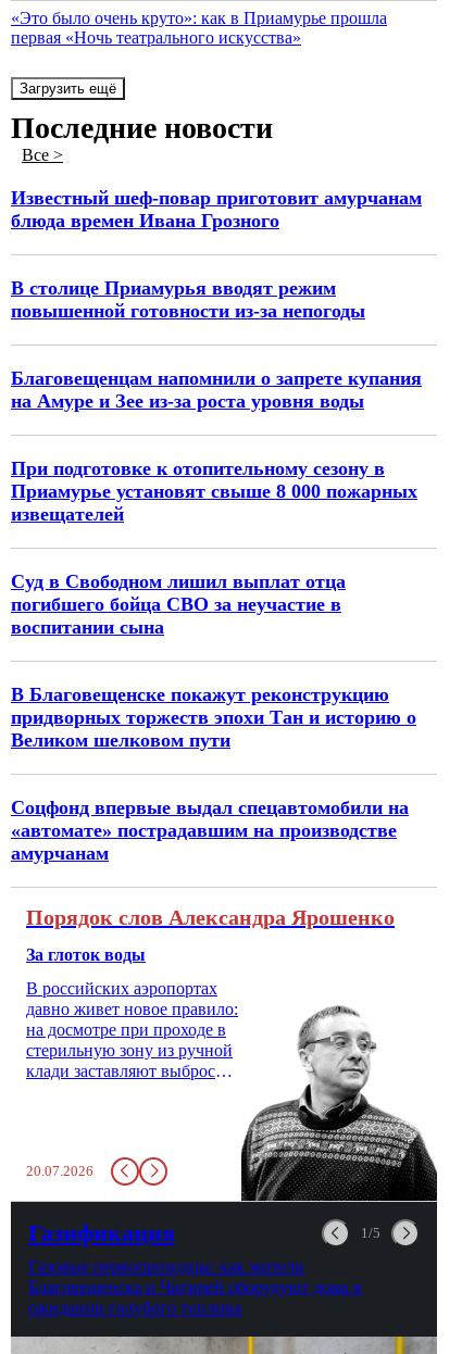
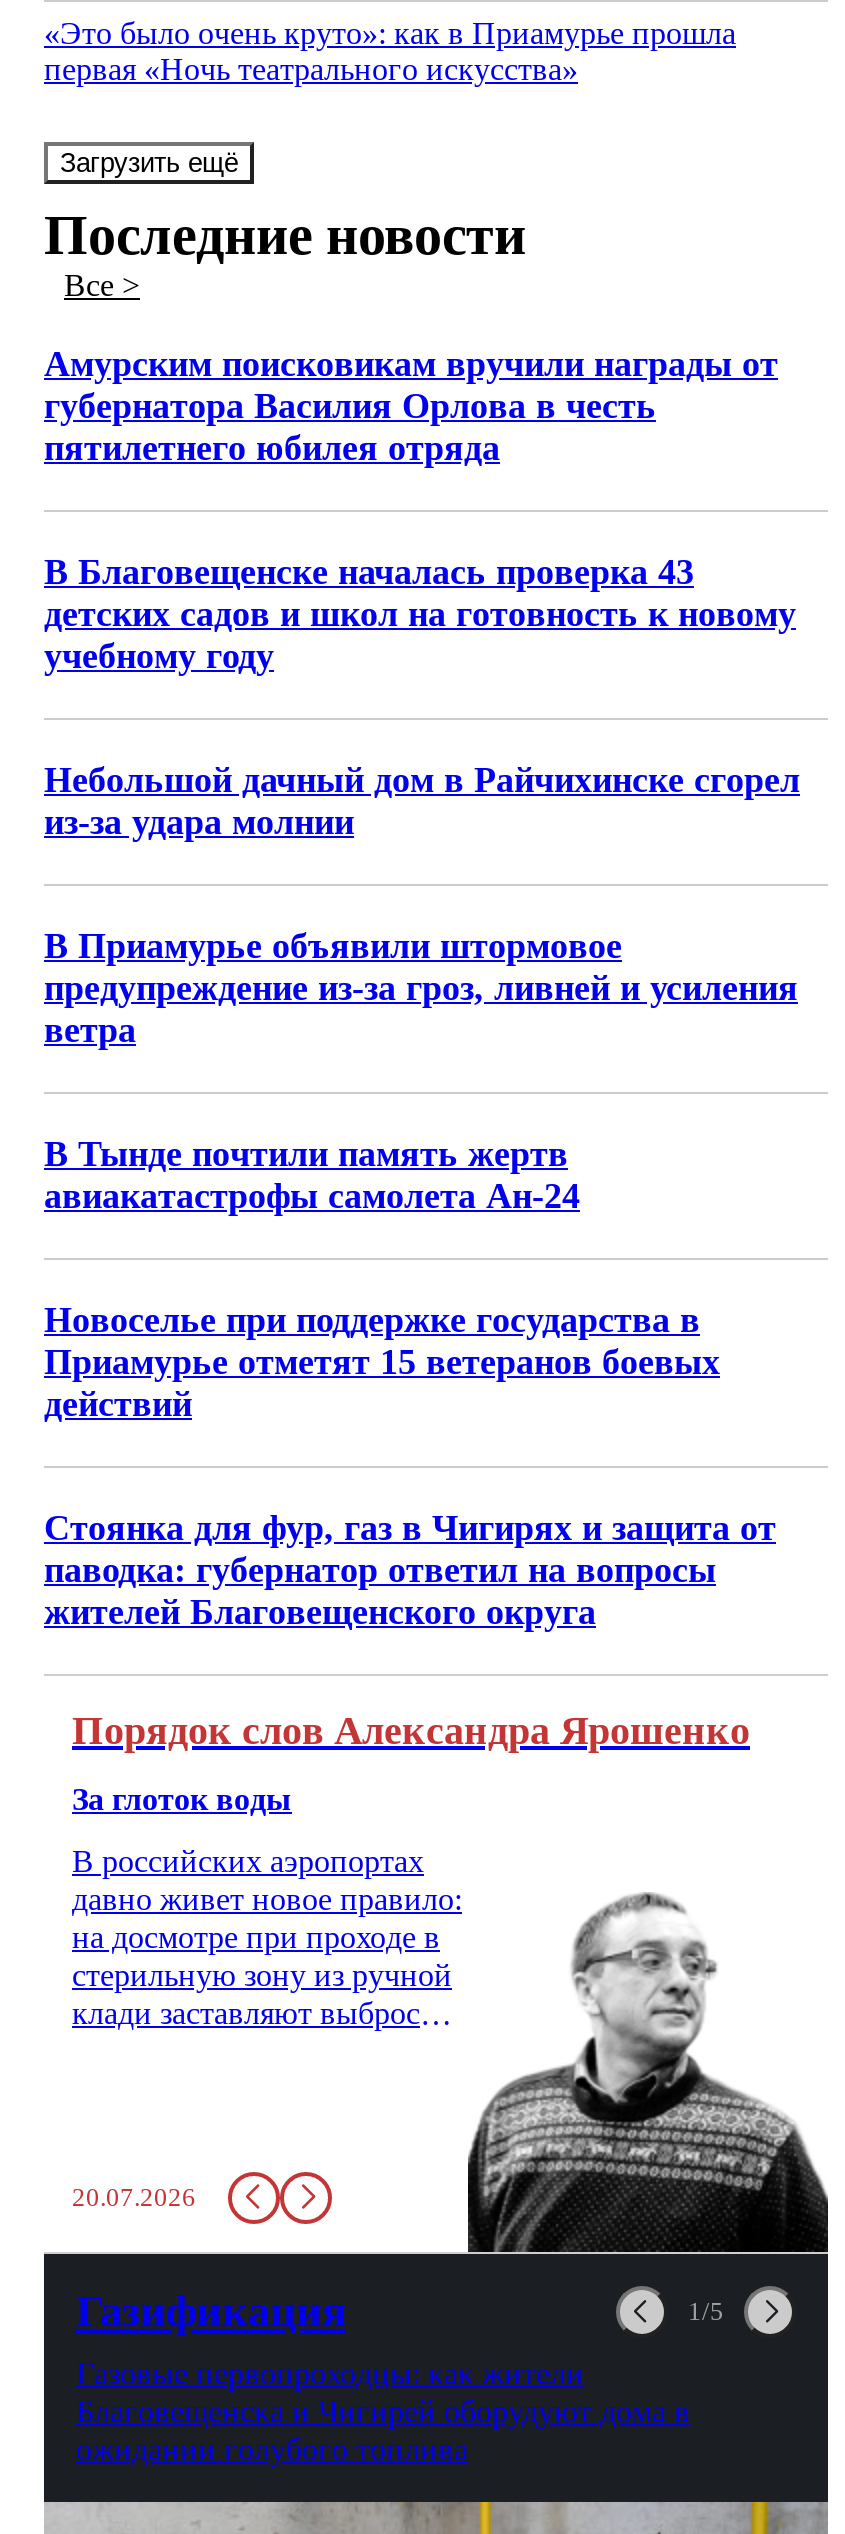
- Известный шеф-повар приготовит амурчанам
- блюда времен Ивана Грозного
+ Амурским поисковикам вручили награды от
+ губернатора Василия Орлова в честь
+ пятилетнего юбилея отряда

- В столице Приамурья вводят режим
- повышенной готовности из-за непогоды
+ В Благовещенске началась проверка 43
+ детских садов и школ на готовность к новому
+ учебному году

- Благовещенцам напомнили о запрете купания
- на Амуре и Зее из-за роста уровня воды
+ Небольшой дачный дом в Райчихинске сгорел
+ из-за удара молнии

- При подготовке к отопительному сезону в
- Приамурье установят свыше 8 000 пожарных
- извещателей
+ В Приамурье объявили штормовое
+ предупреждение из-за гроз, ливней и усиления
+ ветра

- Суд в Свободном лишил выплат отца
- погибшего бойца СВО за неучастие в
- воспитании сына
+ В Тынде почтили память жертв
+ авиакатастрофы самолета Ан-24

- В Благовещенске покажут реконструкцию
- придворных торжеств эпохи Тан и историю о
- Великом шелковом пути
+ Новоселье при поддержке государства в
+ Приамурье отметят 15 ветеранов боевых
+ действий

- Соцфонд впервые выдал спецавтомобили на
- «автомате» пострадавшим на производстве
- амурчанам
+ Стоянка для фур, газ в Чигирях и защита от
+ паводка: губернатор ответил на вопросы
+ жителей Благовещенского округа
